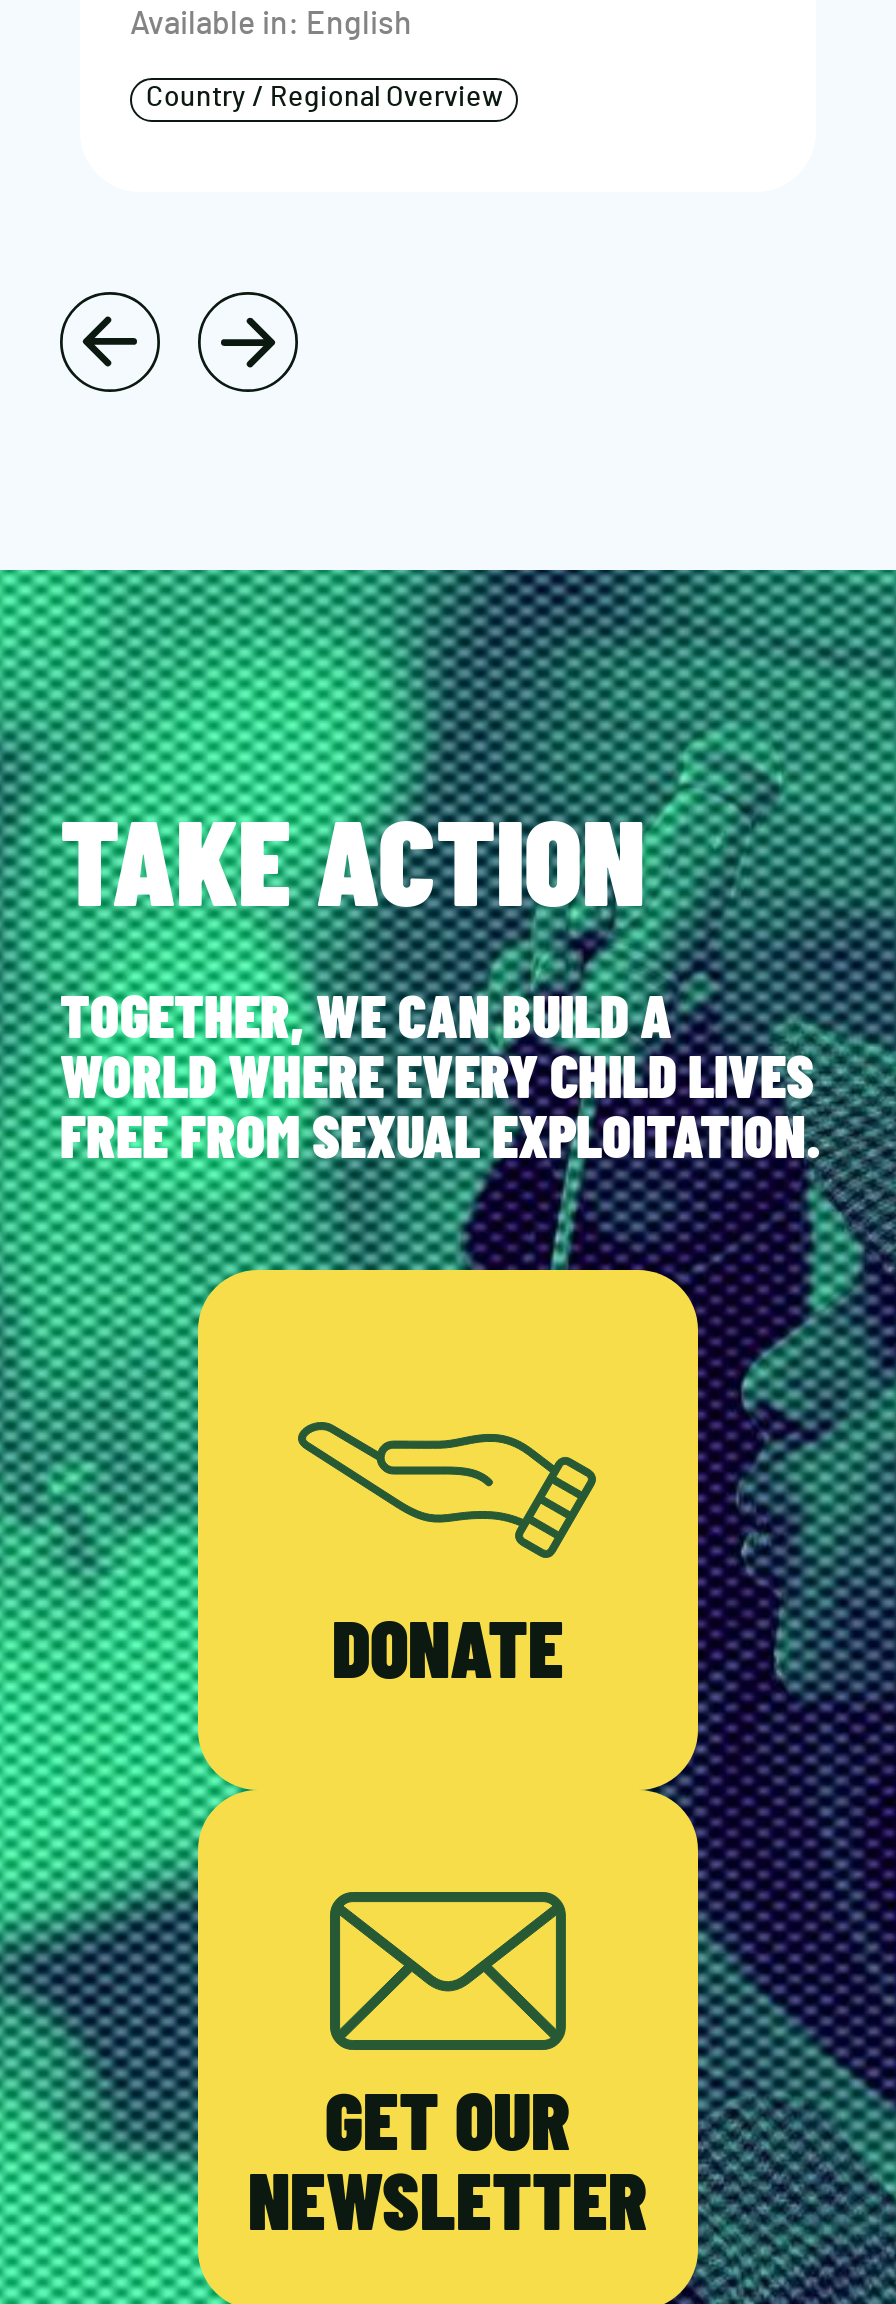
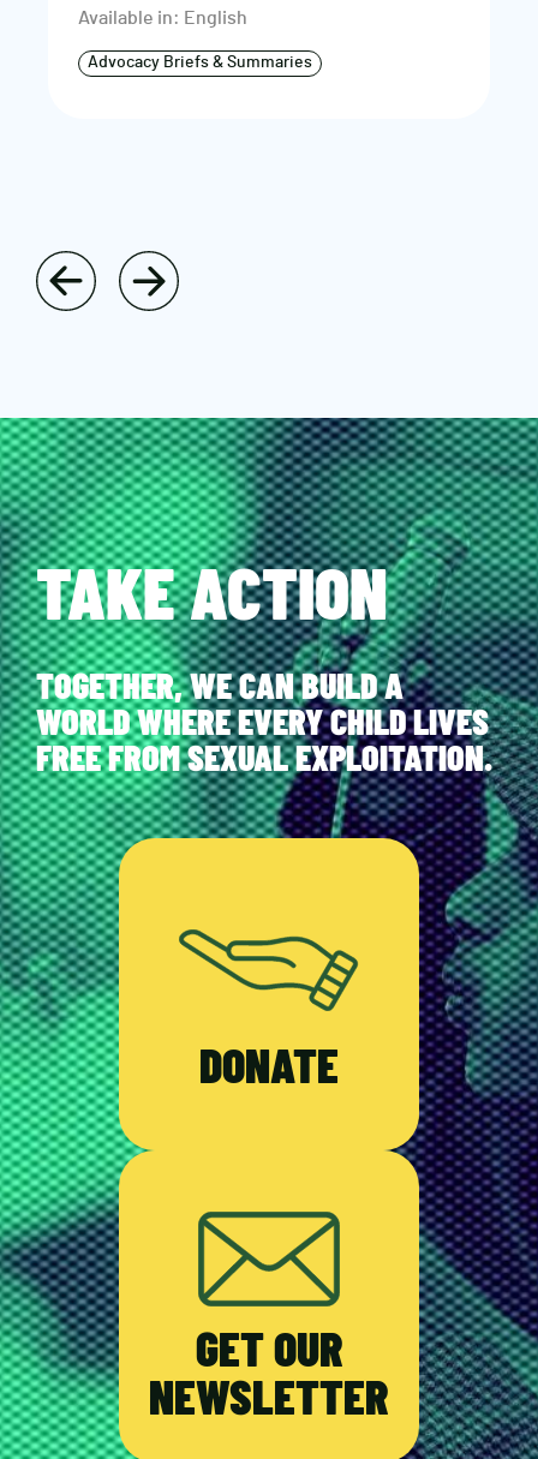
- Country / Regional Overview
+ Advocacy Briefs & Summaries
